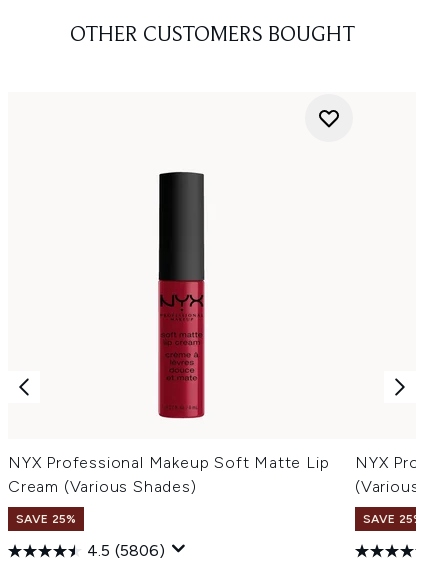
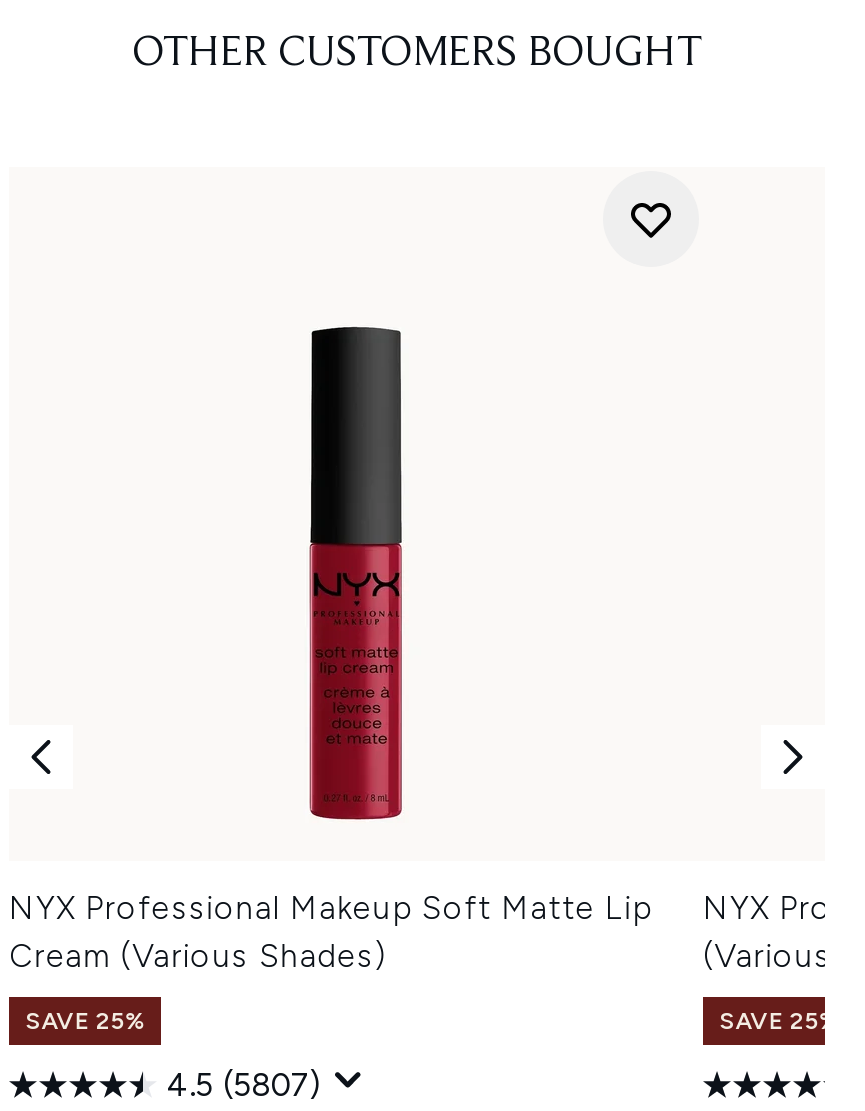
- 4.5 (5806)
+ 4.5 (5807)
